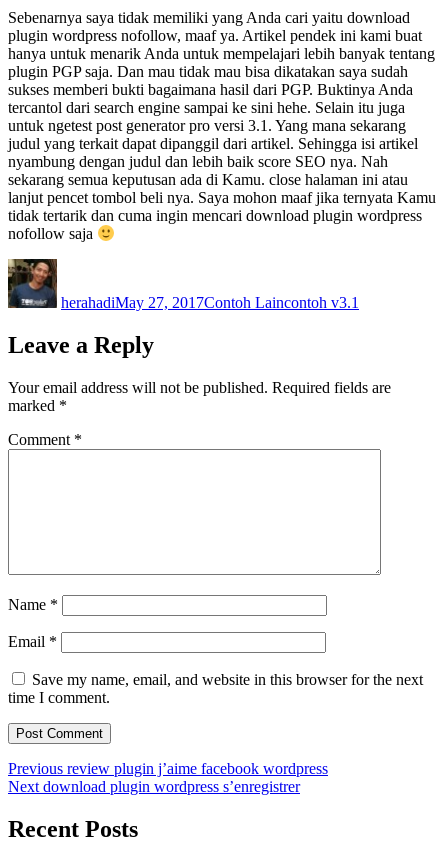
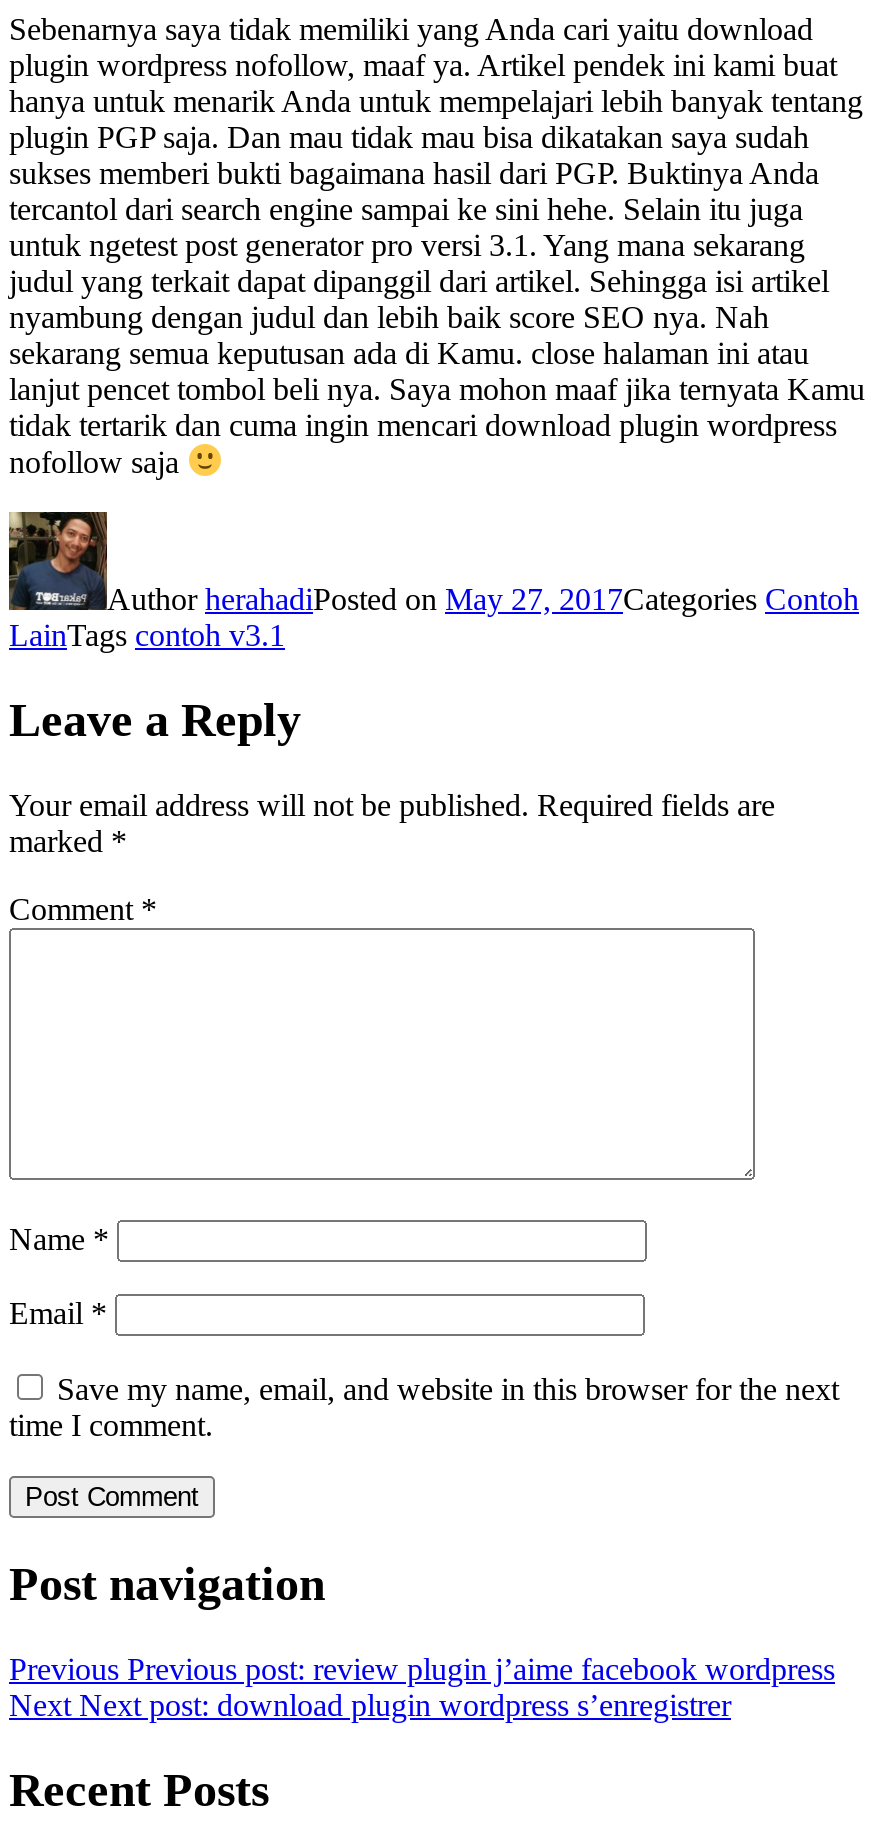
- herahadiMay 27, 2017Contoh Laincontoh v3.1
+ Author herahadiPosted on May 27, 2017Categories Contoh
+ LainTags contoh v3.1

- Previous review plugin j’aime facebook wordpress
- Next download plugin wordpress s’enregistrer
+ Post navigation
+ Previous Previous post: review plugin j’aime facebook wordpress
+ Next Next post: download plugin wordpress s’enregistrer
